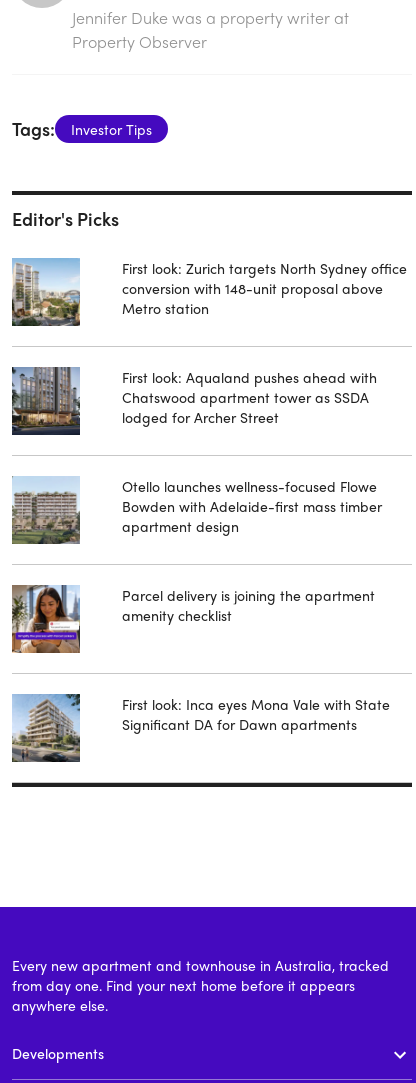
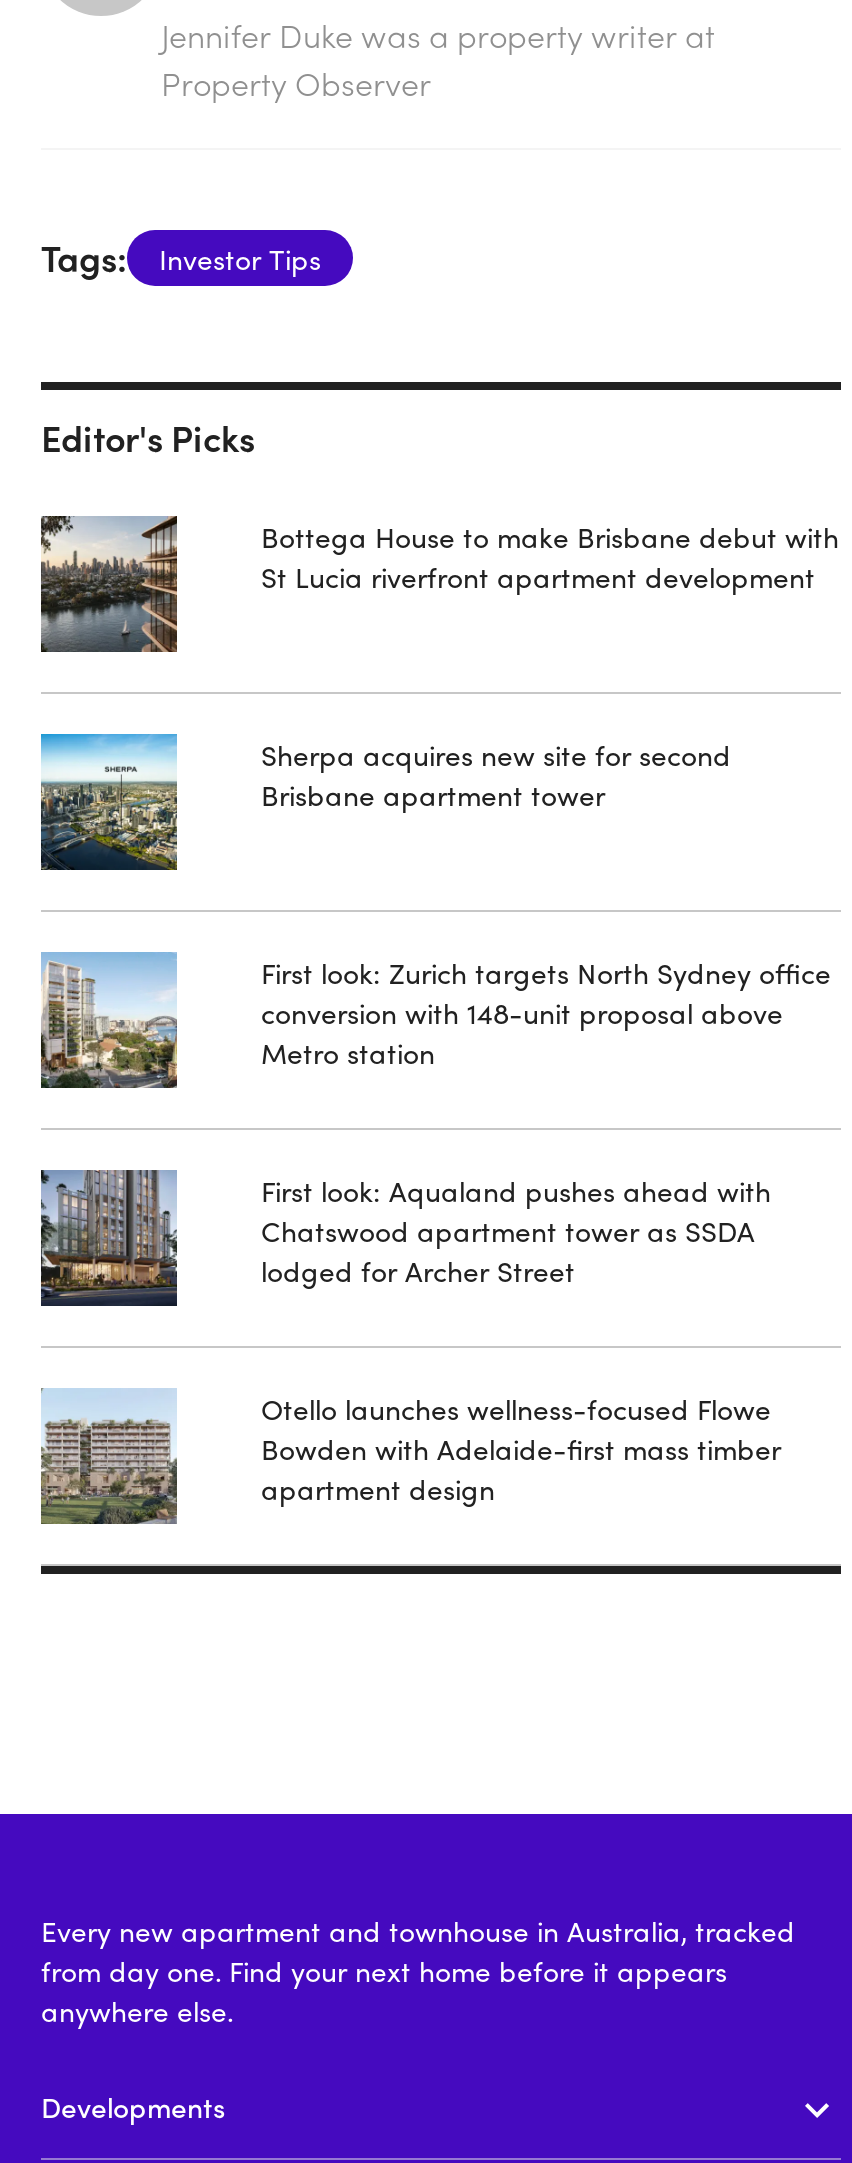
+ [image]

+ [image]

+ Bottega House to make Brisbane debut with
+ St Lucia riverfront apartment development

+ Sherpa acquires new site for second
+ Brisbane apartment tower

moved down: [image] | First look: Zurich targets North Sydney office | conversion with 148-unit proposal above | ... | Bowden with Adelaide-first mass timber | apartment design

- [image]

- Parcel delivery is joining the apartment
- amenity checklist

- [image]

- First look: Inca eyes Mona Vale with State
- Significant DA for Dawn apartments
